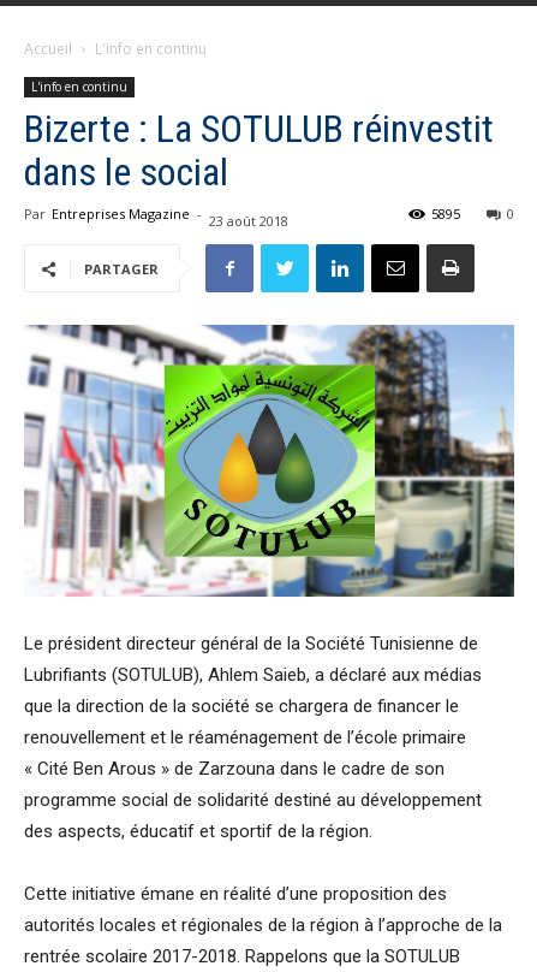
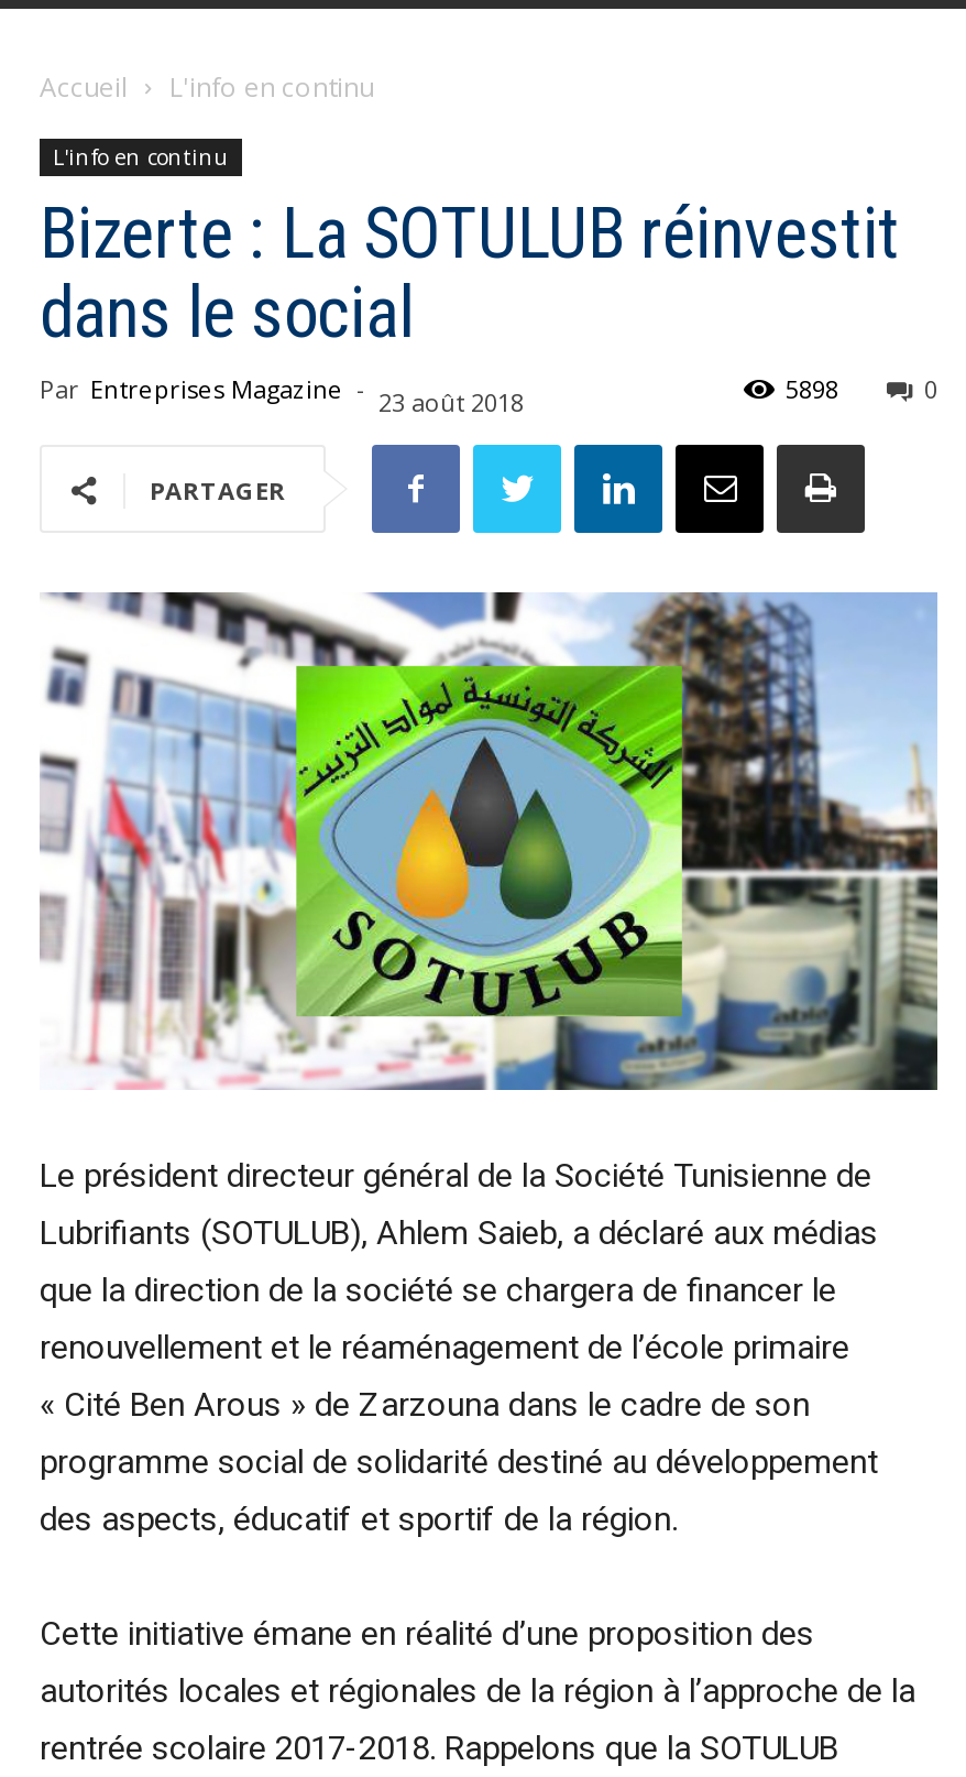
- 5895
+ 5898
